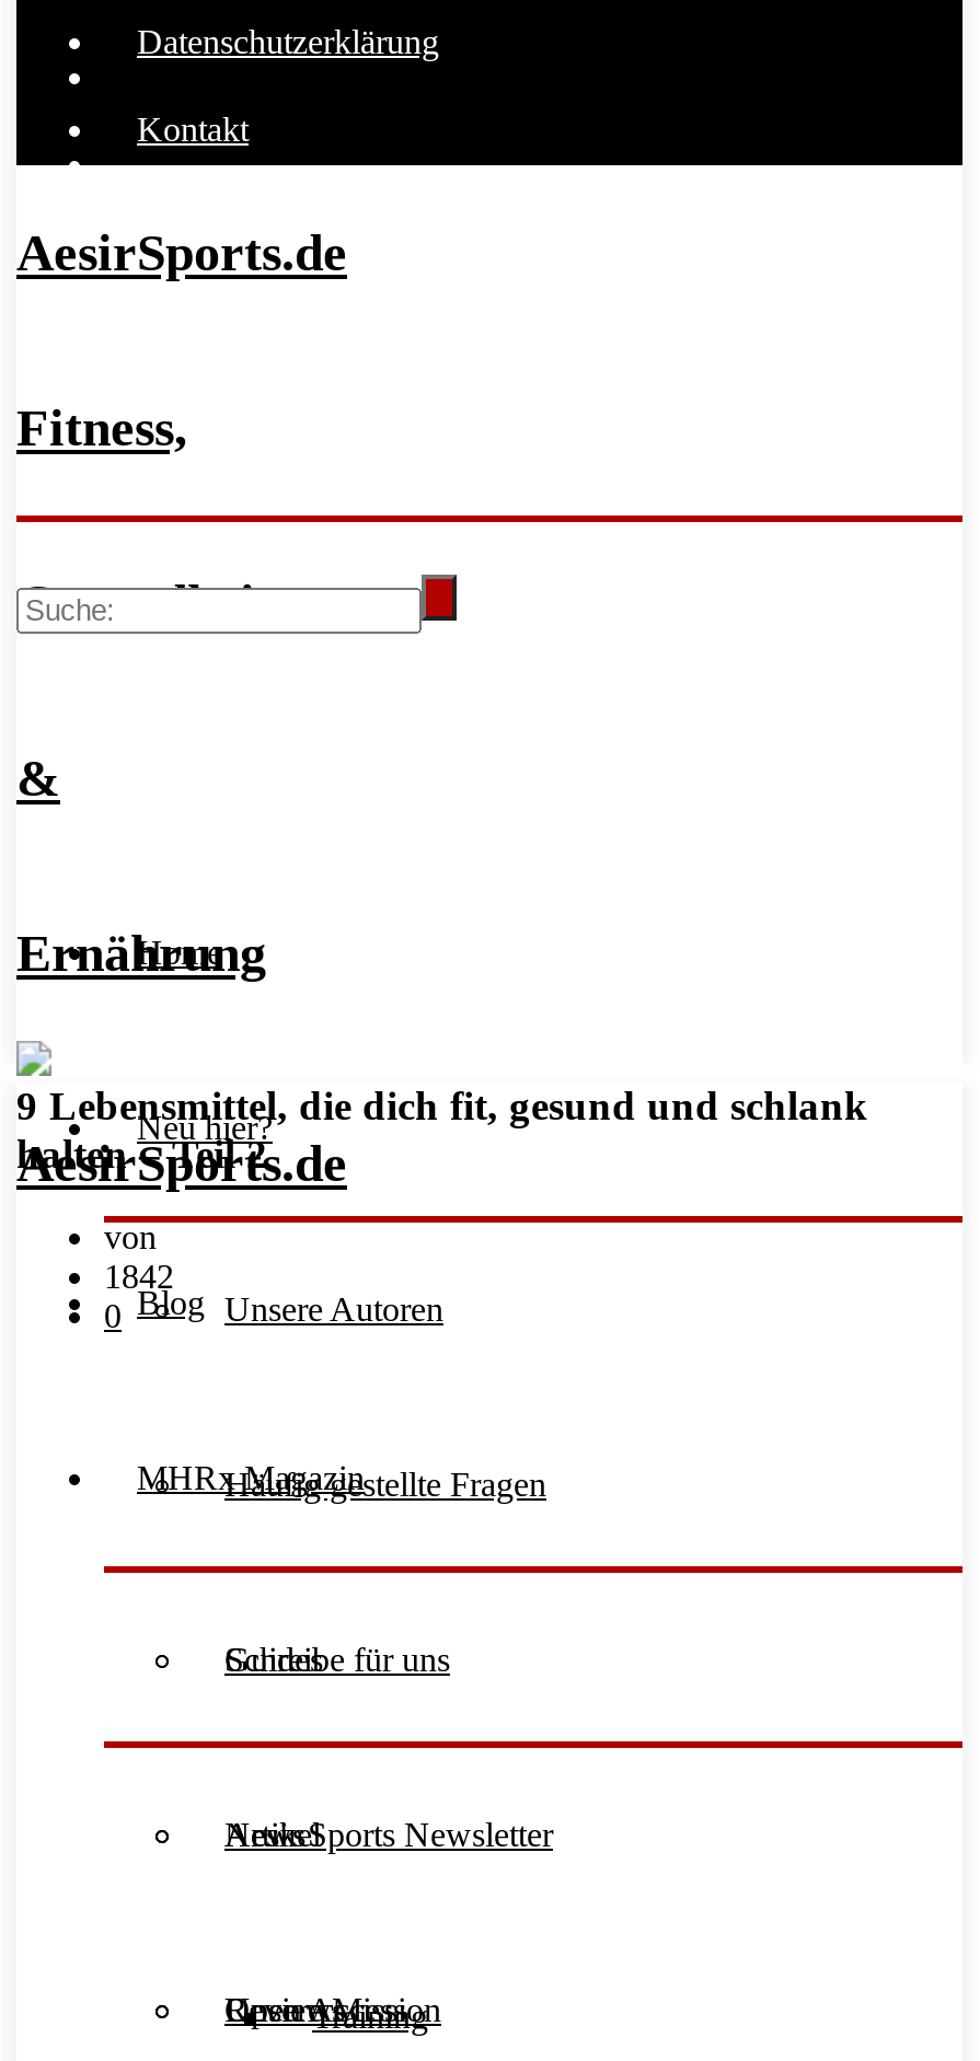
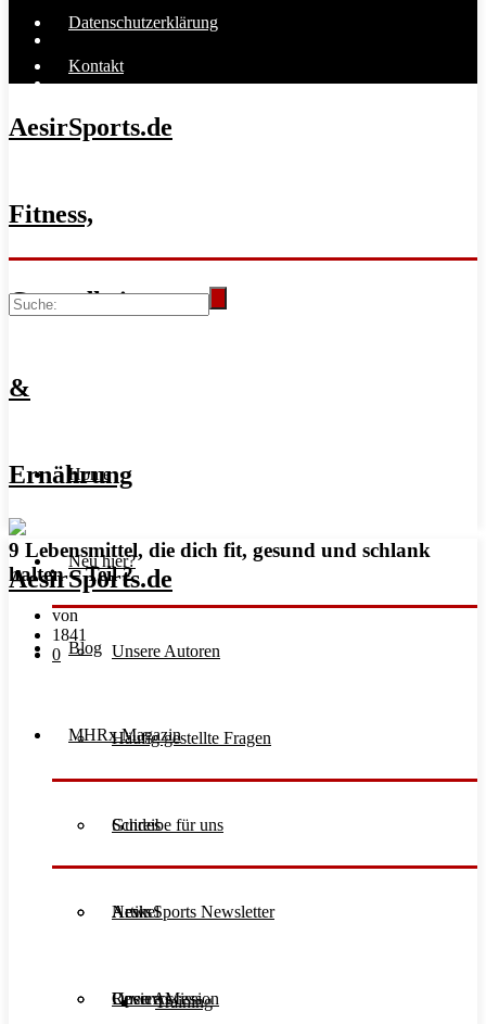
- 1842
+ 1841
